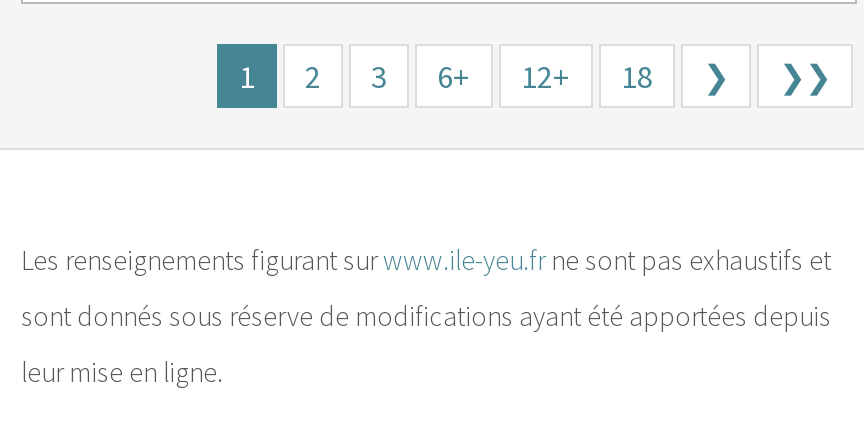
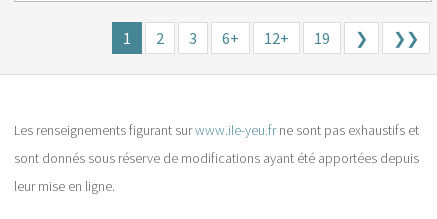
- 18
+ 19
